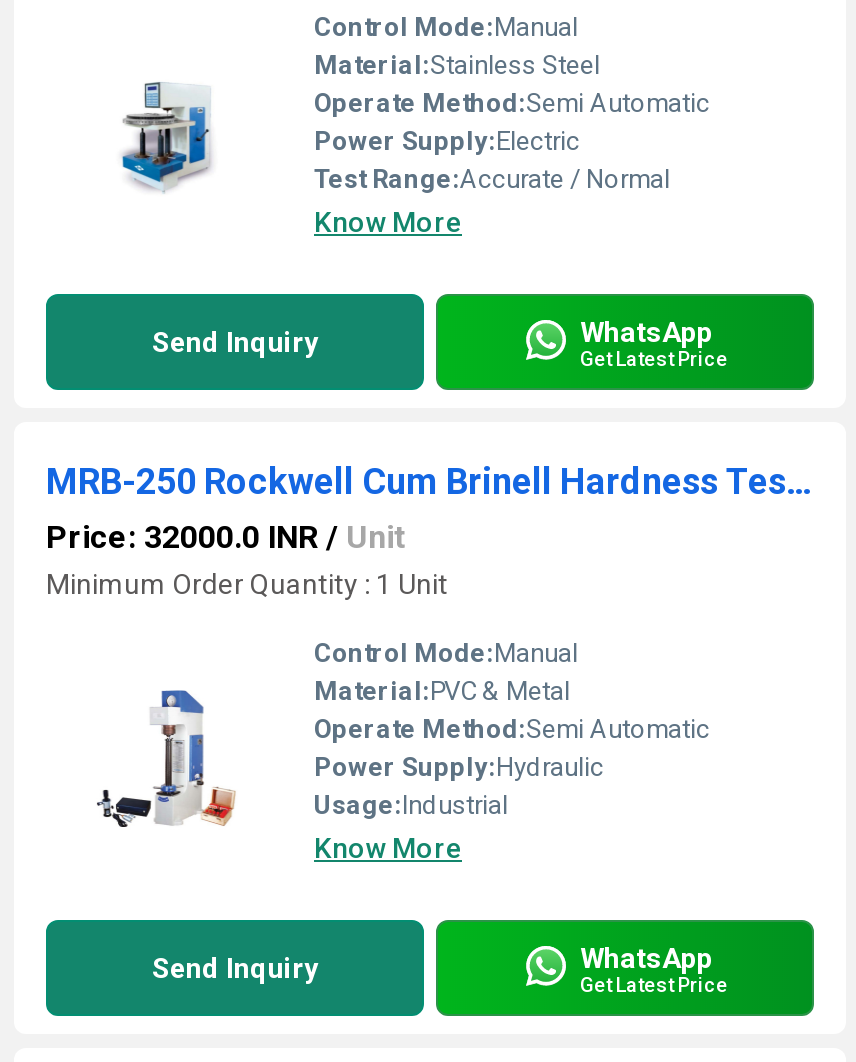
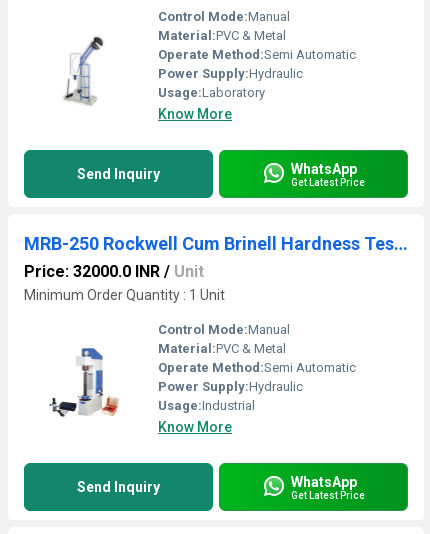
- Material:Stainless Steel
+ Material:PVC & Metal

- [image]
+ [image]

- Power Supply:Electric
- Test Range:Accurate / Normal
+ Power Supply:Hydraulic
+ Usage:Laboratory
